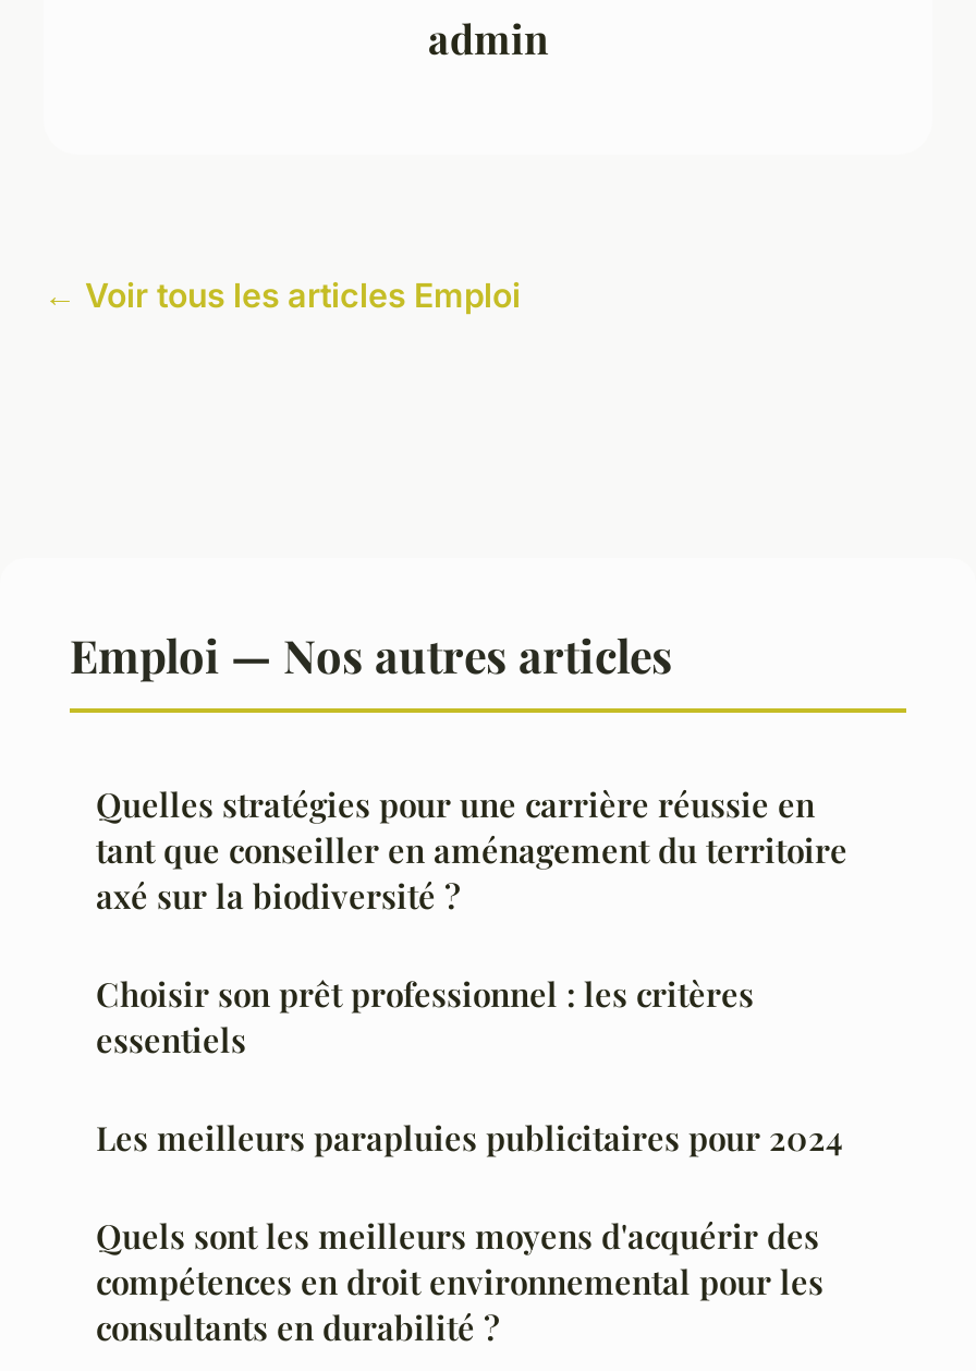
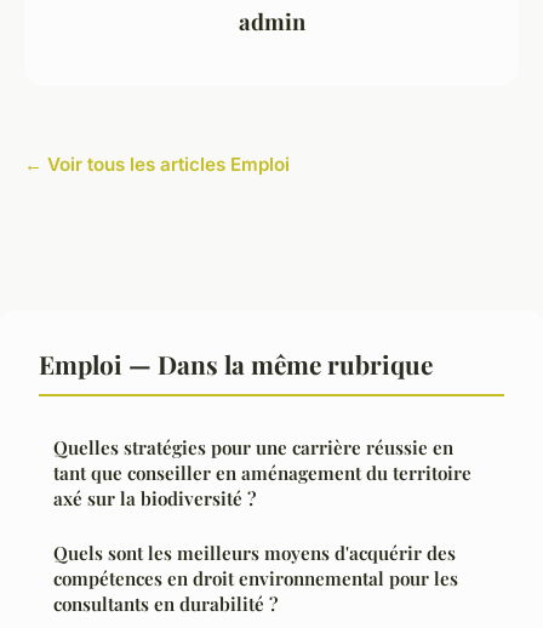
- Emploi — Nos autres articles
+ Emploi — Dans la même rubrique

- Choisir son prêt professionnel : les critères
- essentiels
- Les meilleurs parapluies publicitaires pour 2024
